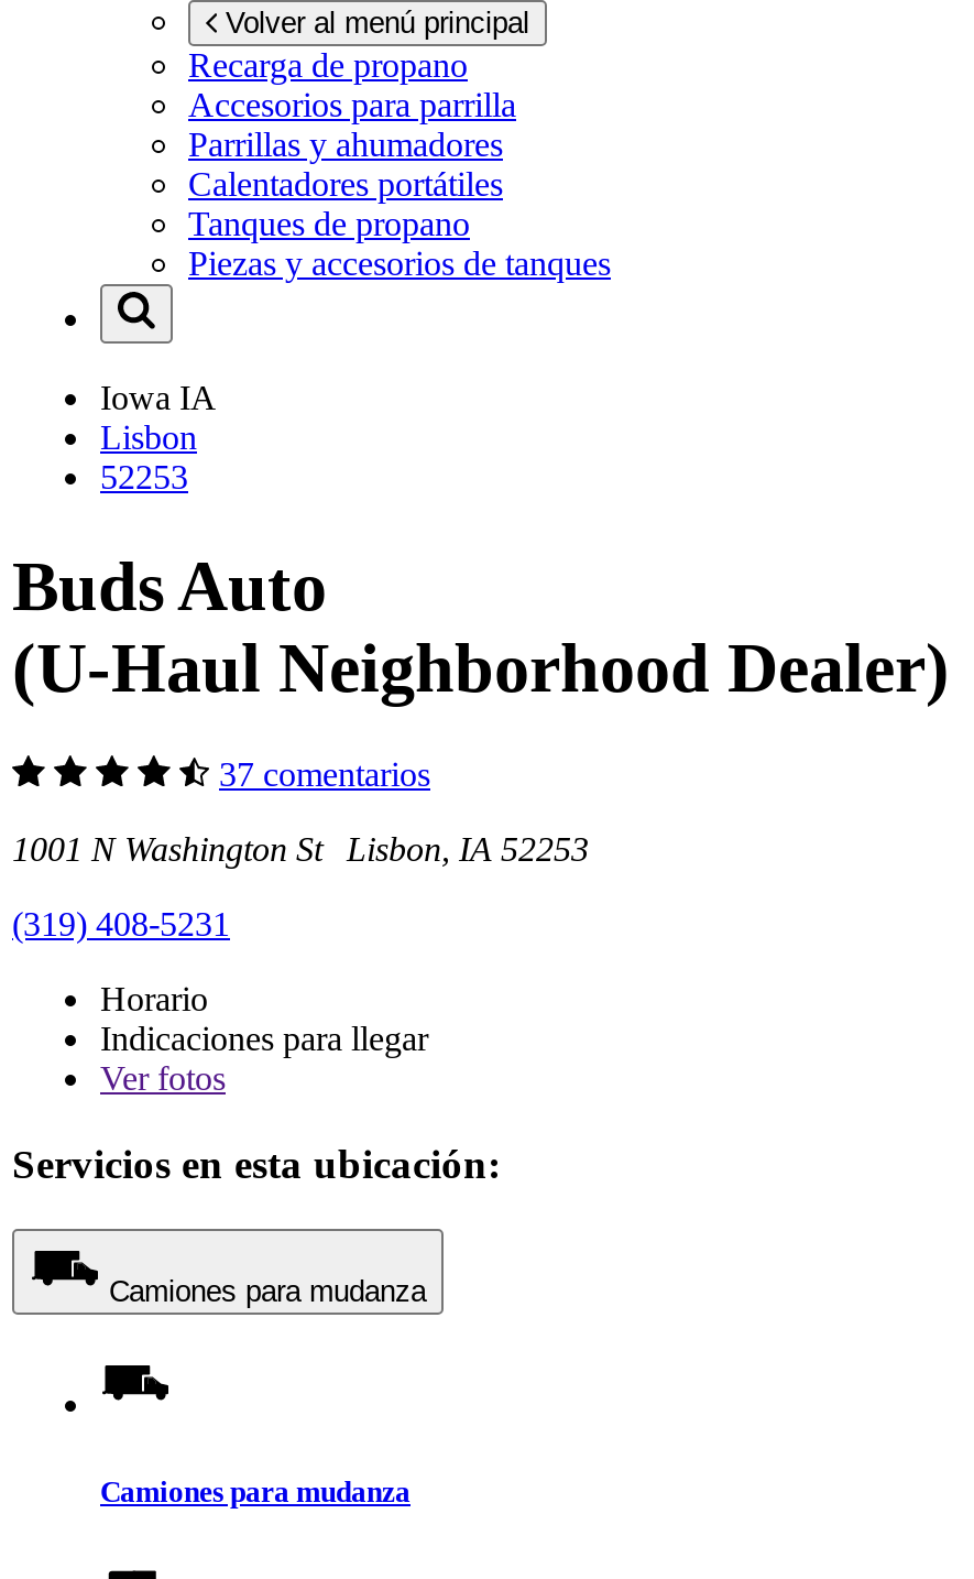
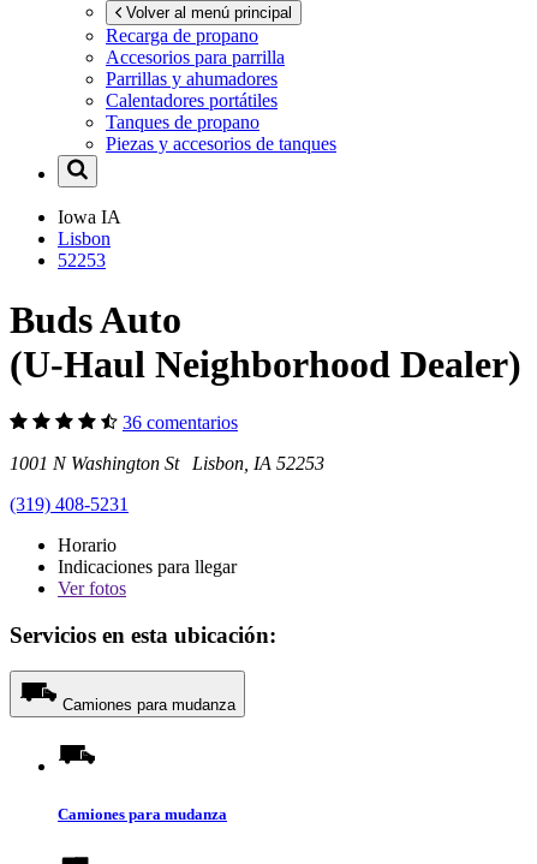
- 37 comentarios
+ 36 comentarios
